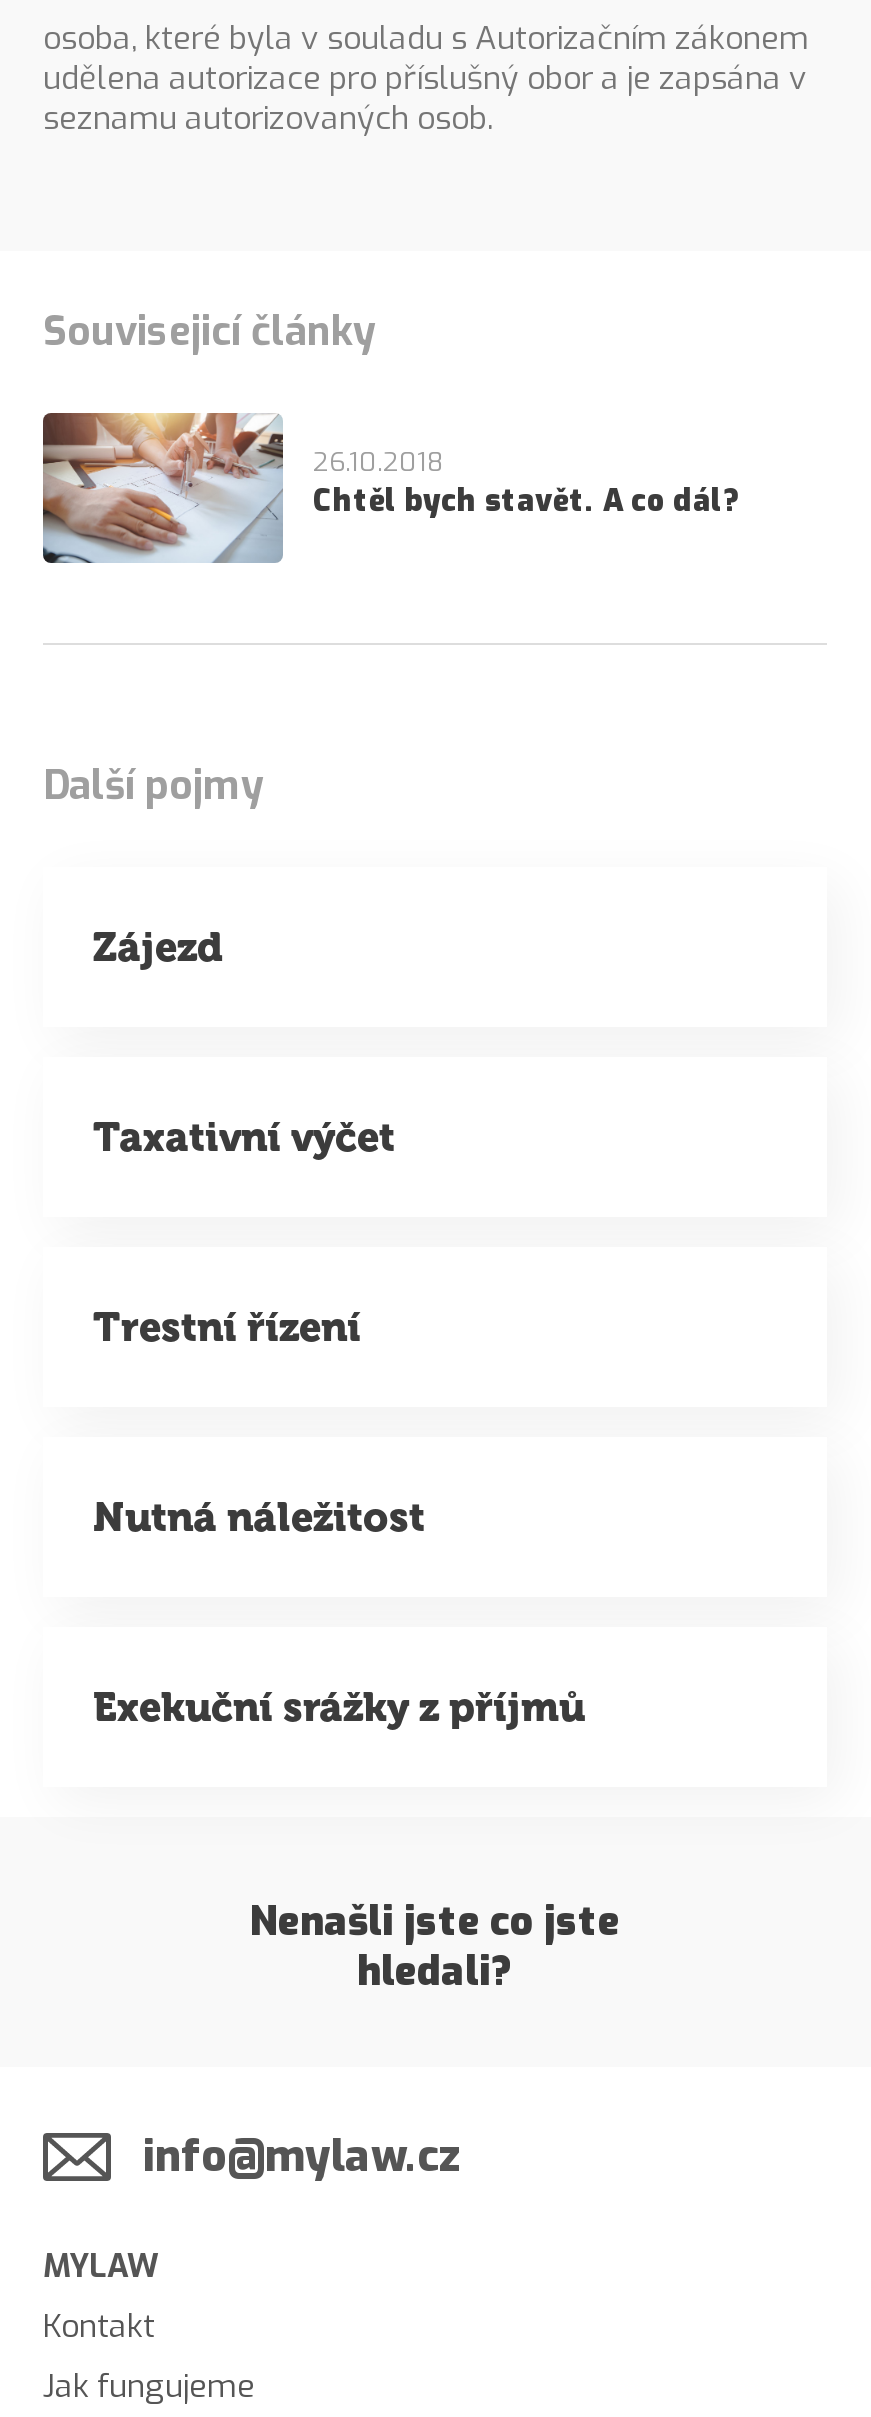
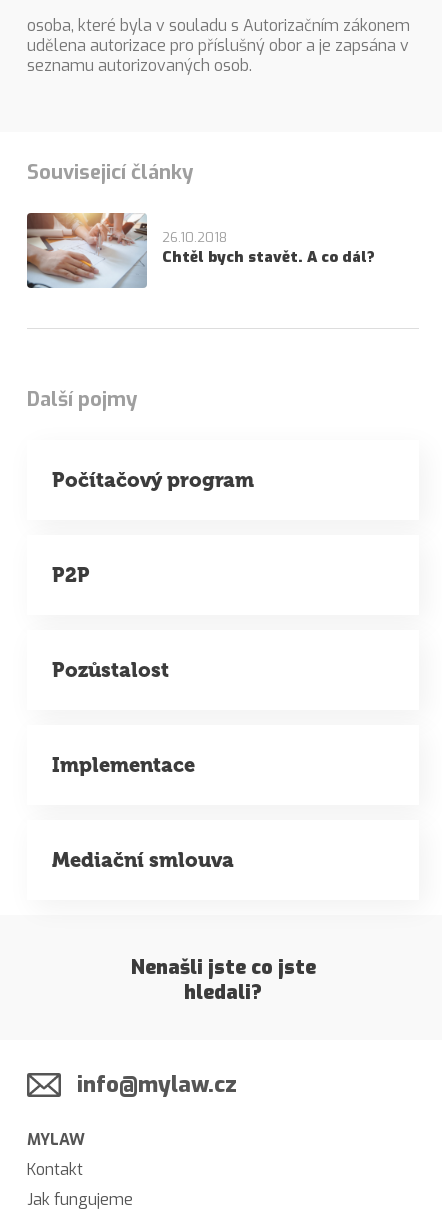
- Zájezd
+ Počítačový program

- Taxativní výčet
+ P2P

- Trestní řízení
+ Pozůstalost

- Nutná náležitost
+ Implementace

- Exekuční srážky z příjmů
+ Mediační smlouva
